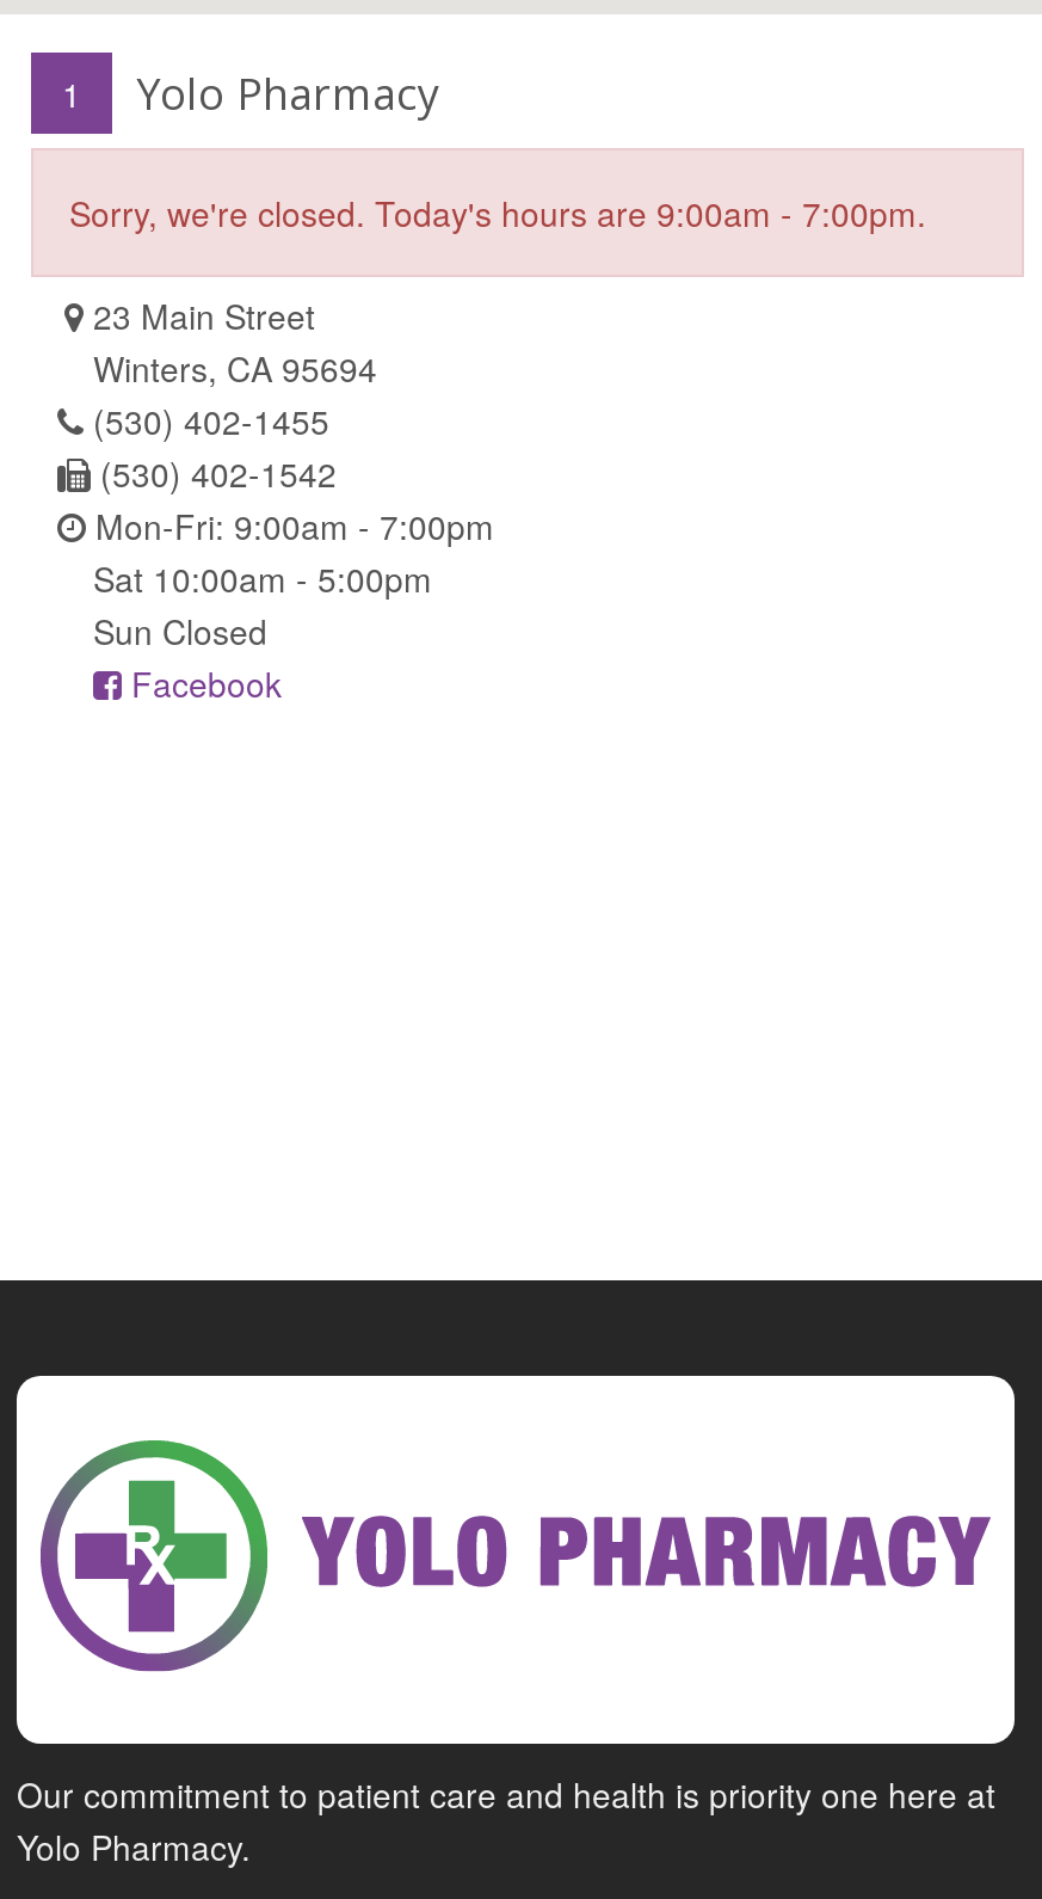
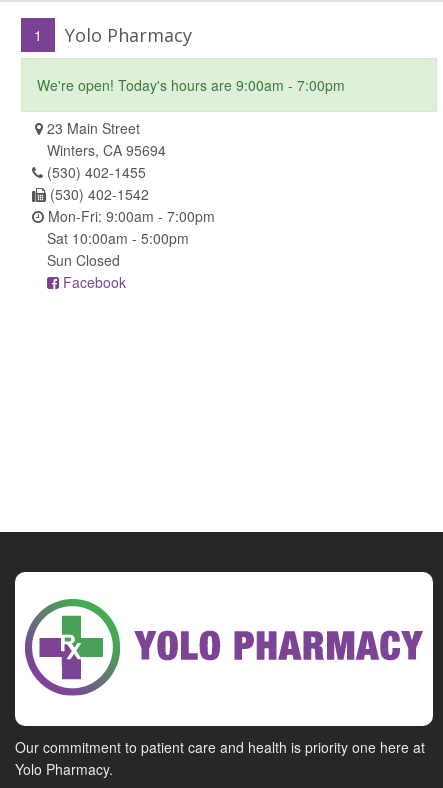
- Sorry, we're closed. Today's hours are 9:00am - 7:00pm.
+ We're open! Today's hours are 9:00am - 7:00pm
